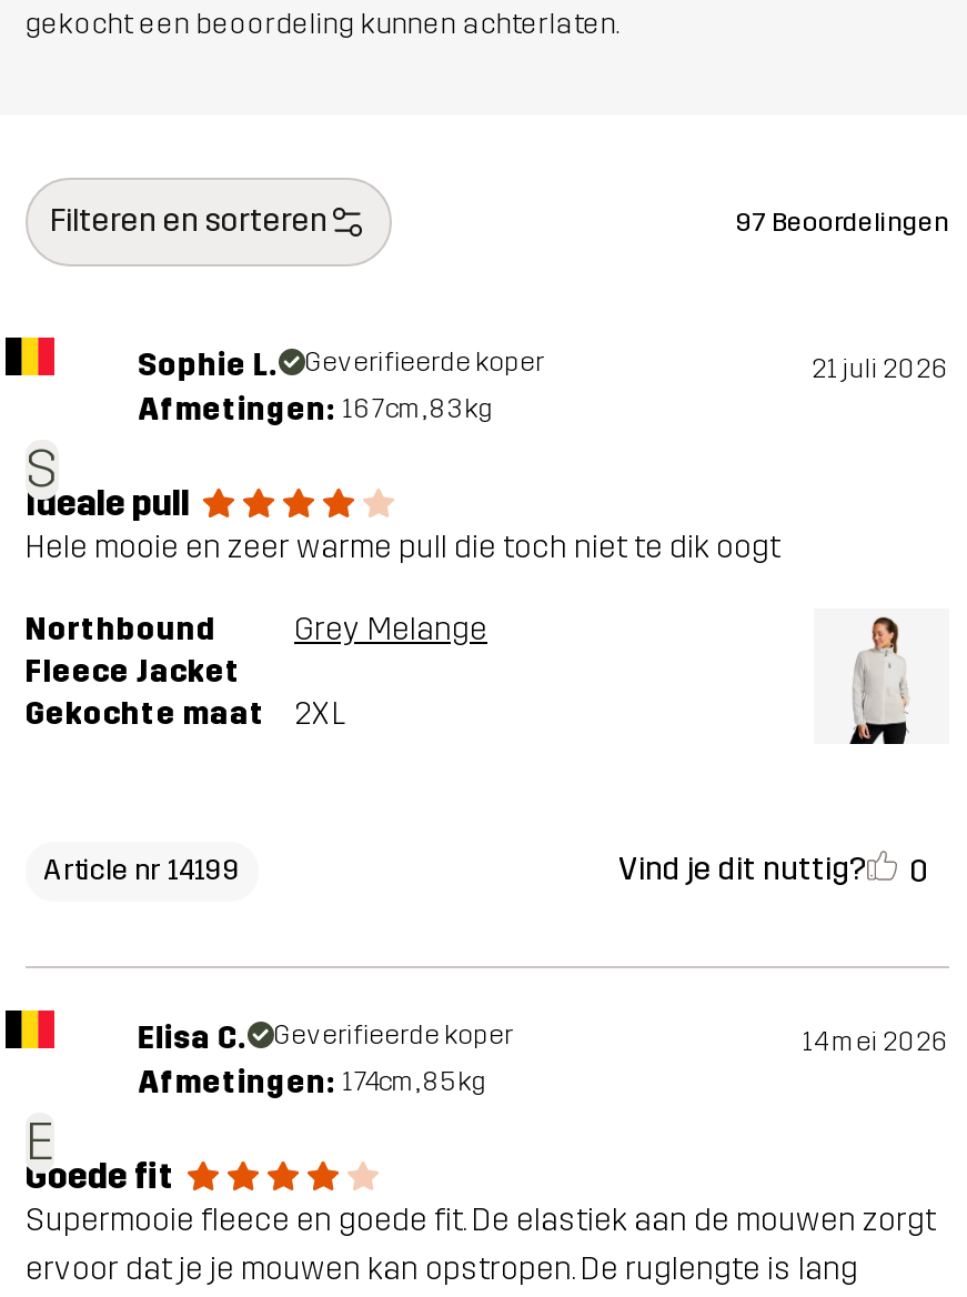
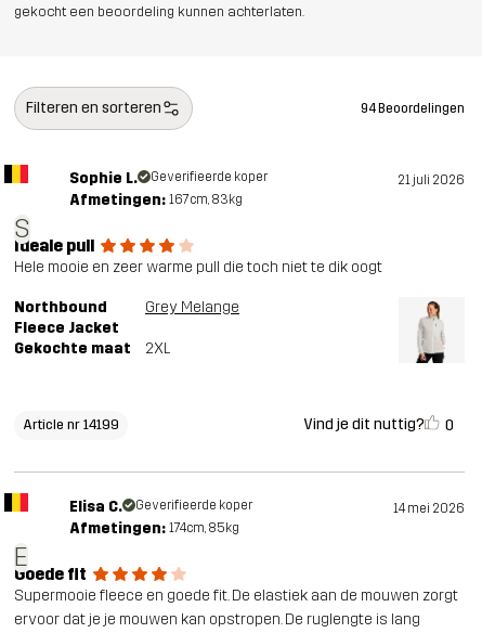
- 97 Beoordelingen
+ 94 Beoordelingen
